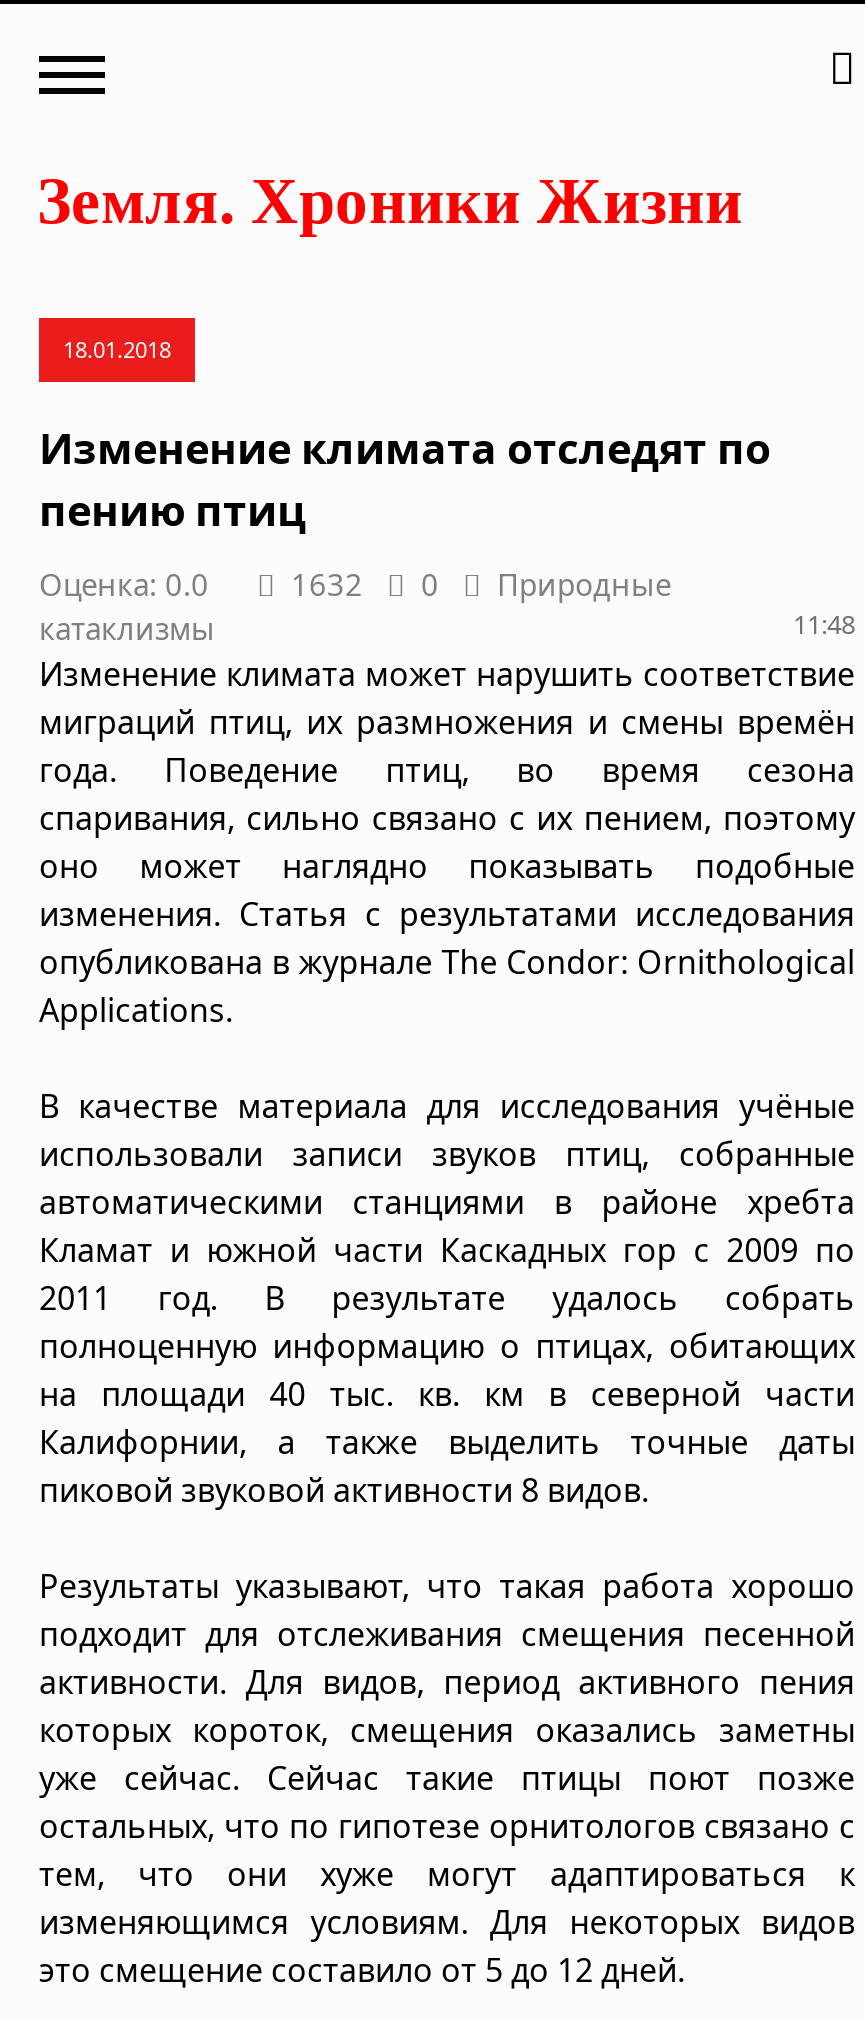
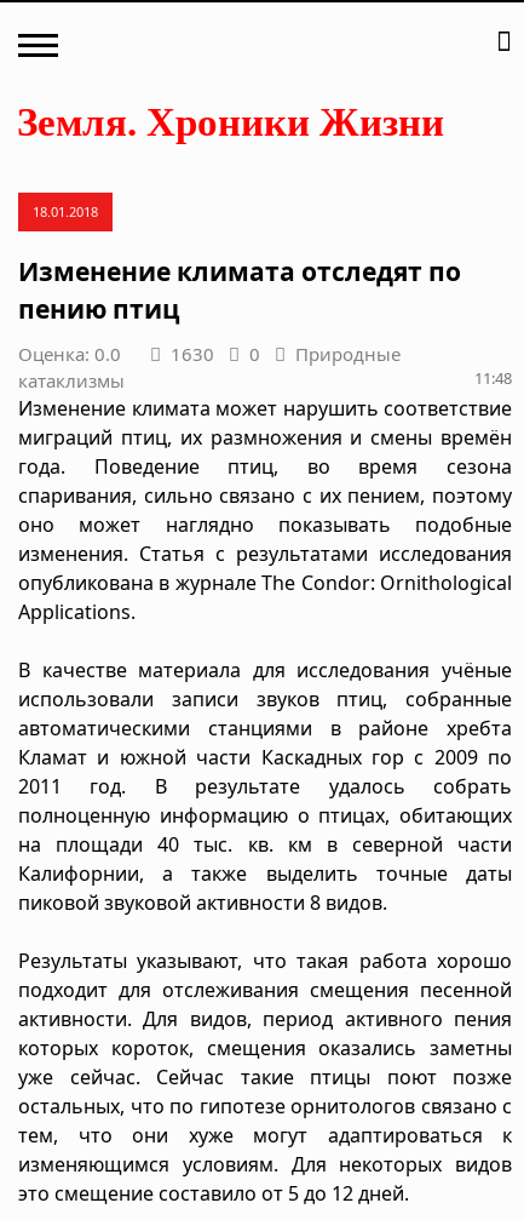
- Оценка: 0.0 1632 0 Природные
+ Оценка: 0.0 1630 0 Природные
